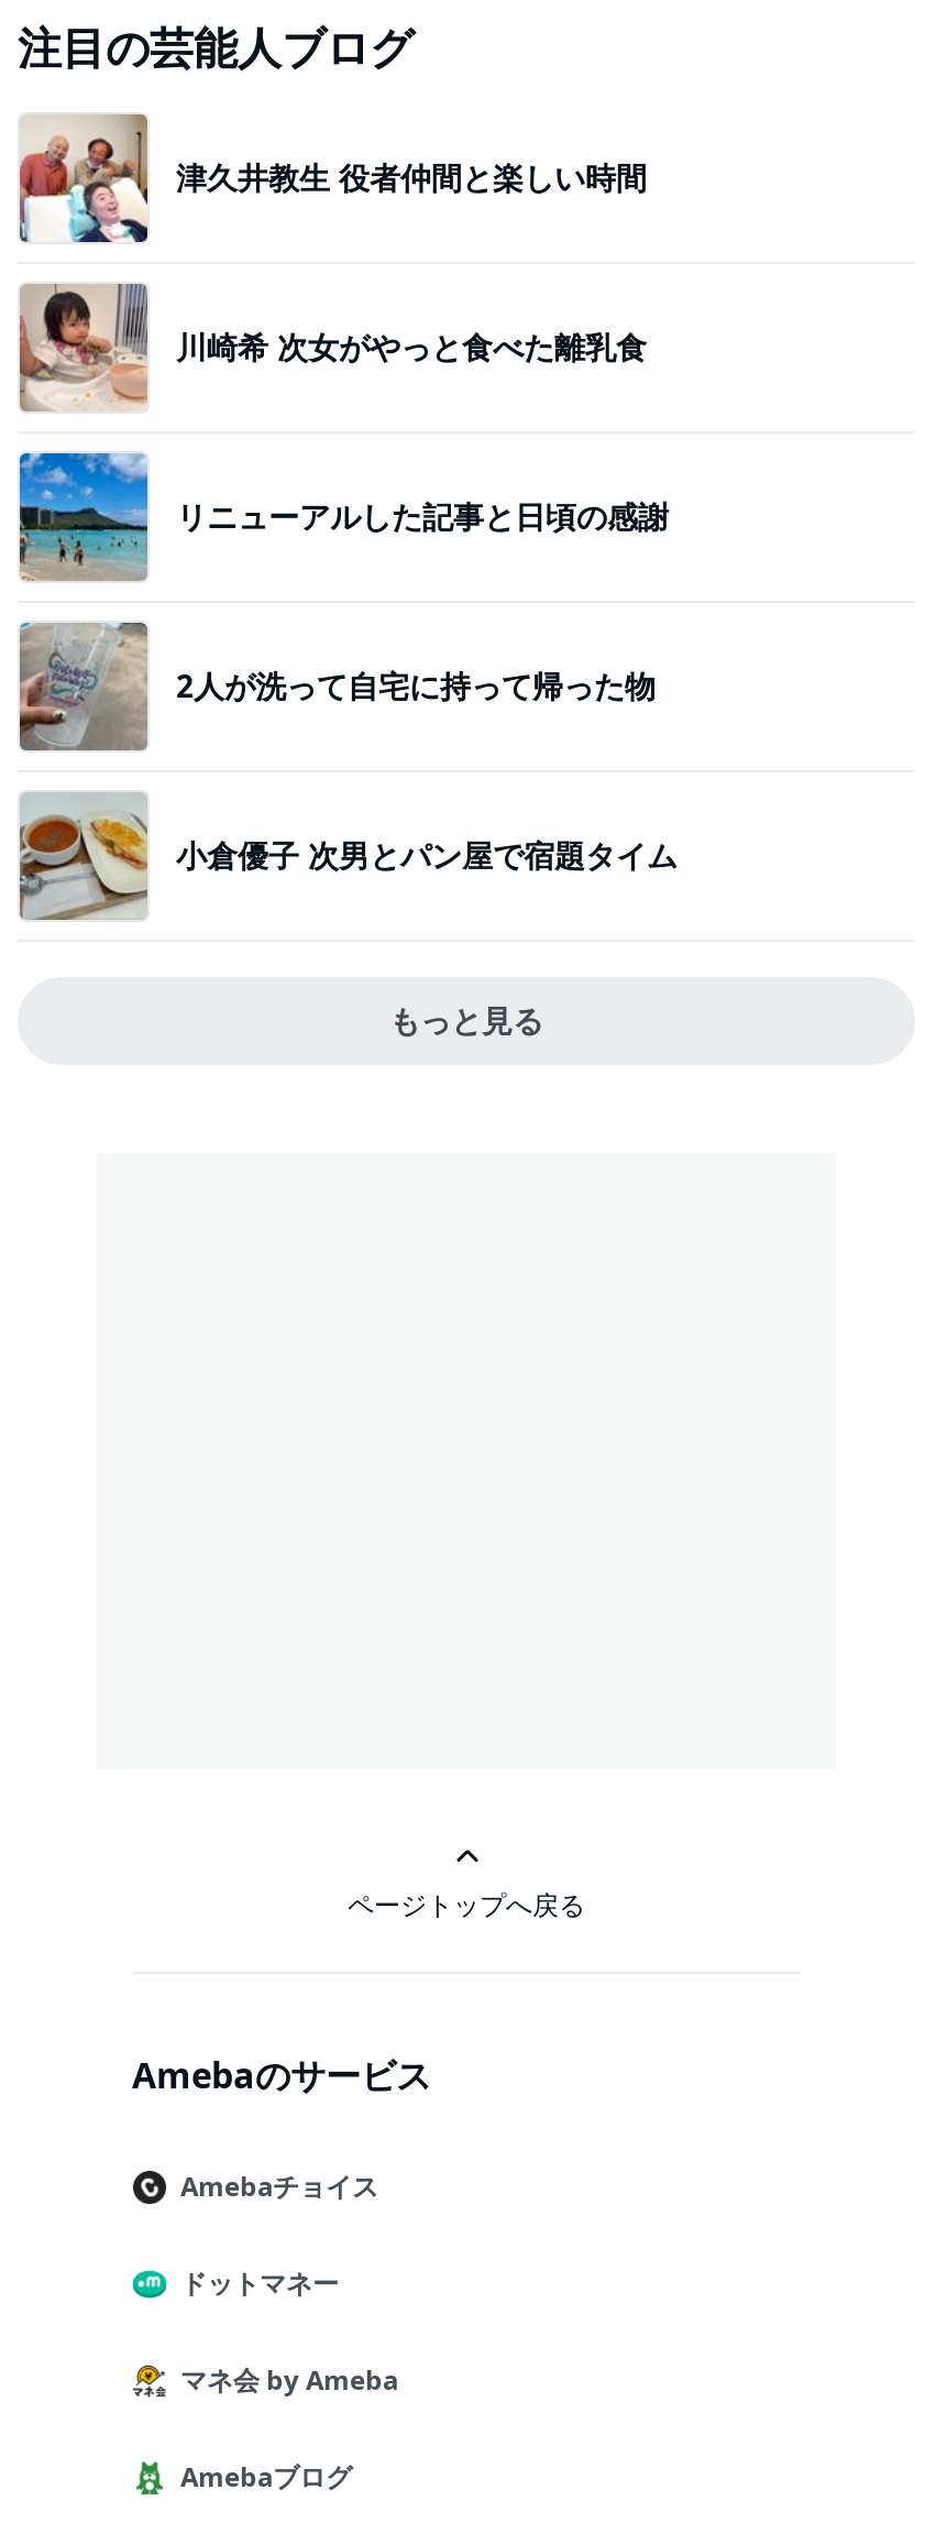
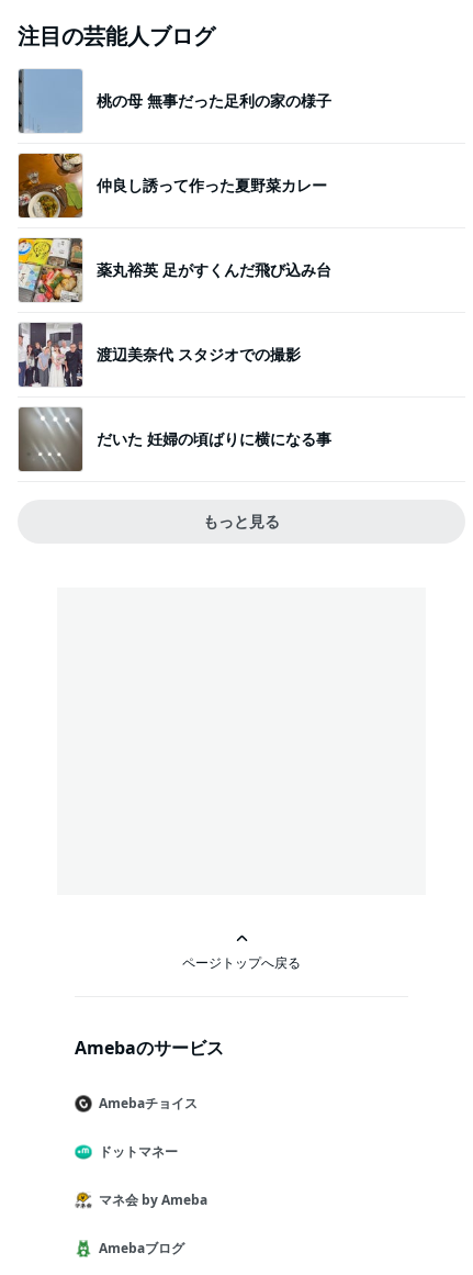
- [image]
- 津久井教生 役者仲間と楽しい時間
+ [image]
+ 桃の母 無事だった足利の家の様子

- [image]
- 川崎希 次女がやっと食べた離乳食
+ [image]
+ 仲良し誘って作った夏野菜カレー

- [image]
- リニューアルした記事と日頃の感謝
+ [image]
+ 薬丸裕英 足がすくんだ飛び込み台

- [image]
- 2人が洗って自宅に持って帰った物
+ [image]
+ 渡辺美奈代 スタジオでの撮影

- [image]
- 小倉優子 次男とパン屋で宿題タイム
+ [image]
+ だいた 妊婦の頃ばりに横になる事
